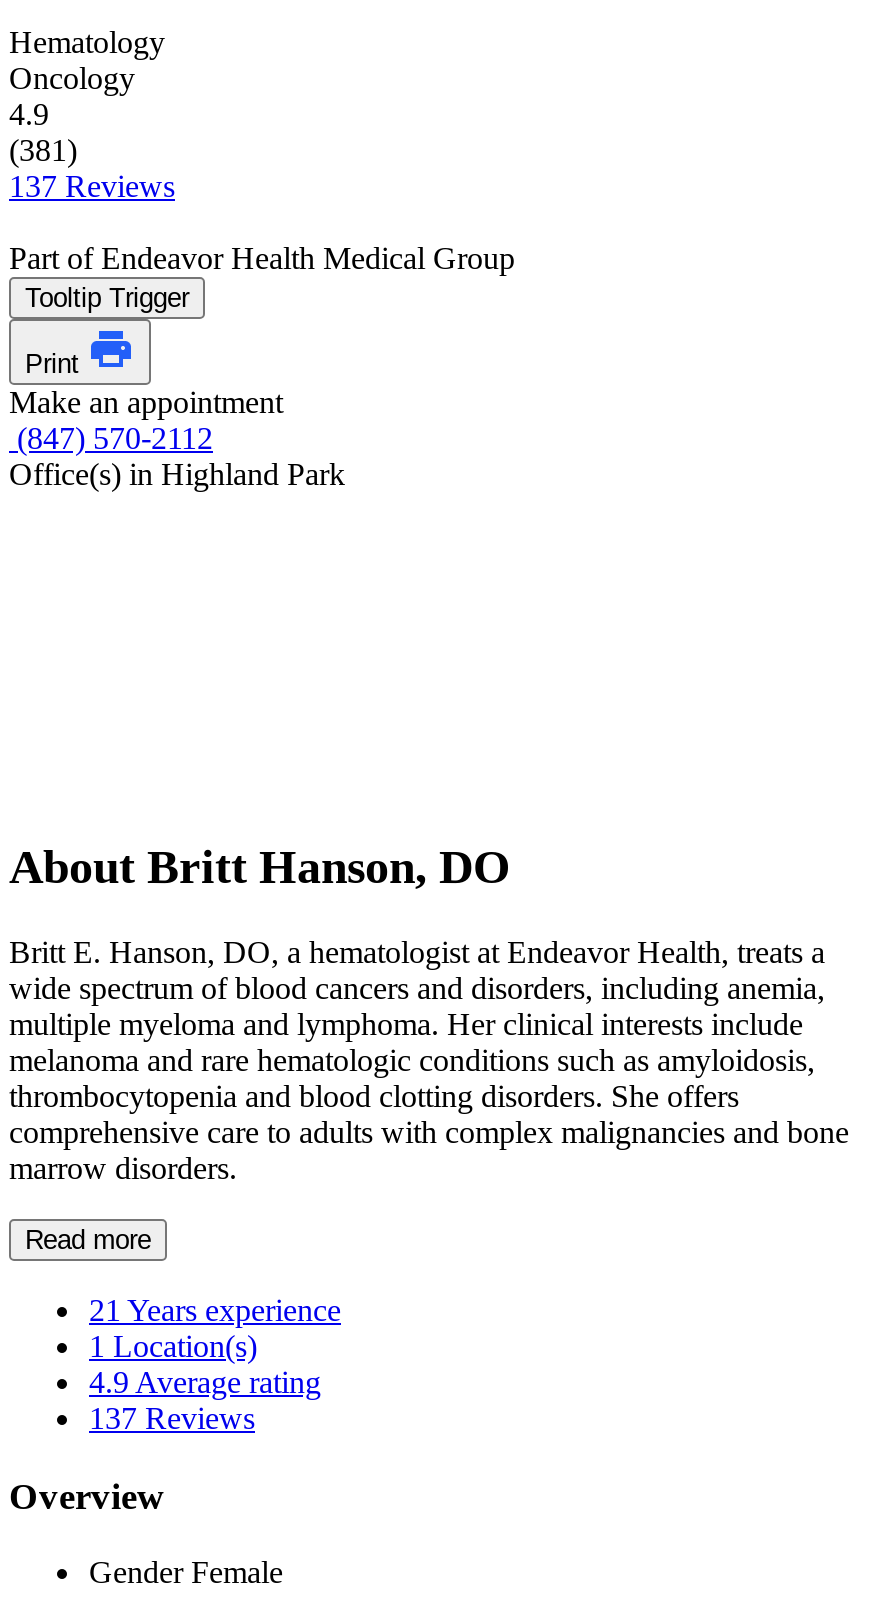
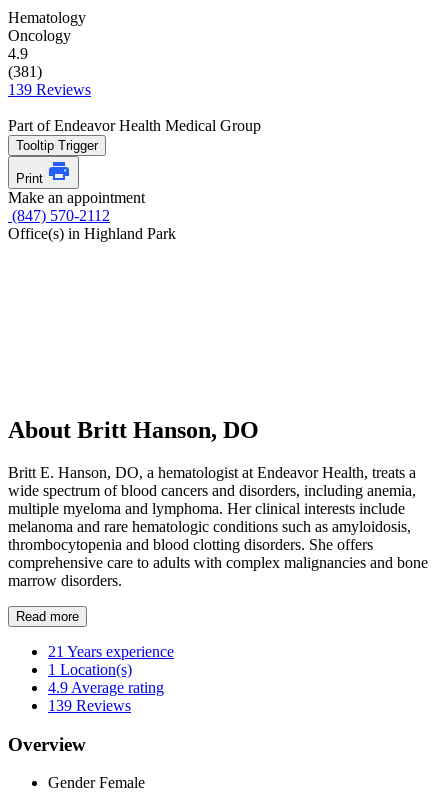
- 137 Reviews
+ 139 Reviews

- 137 Reviews
+ 139 Reviews
